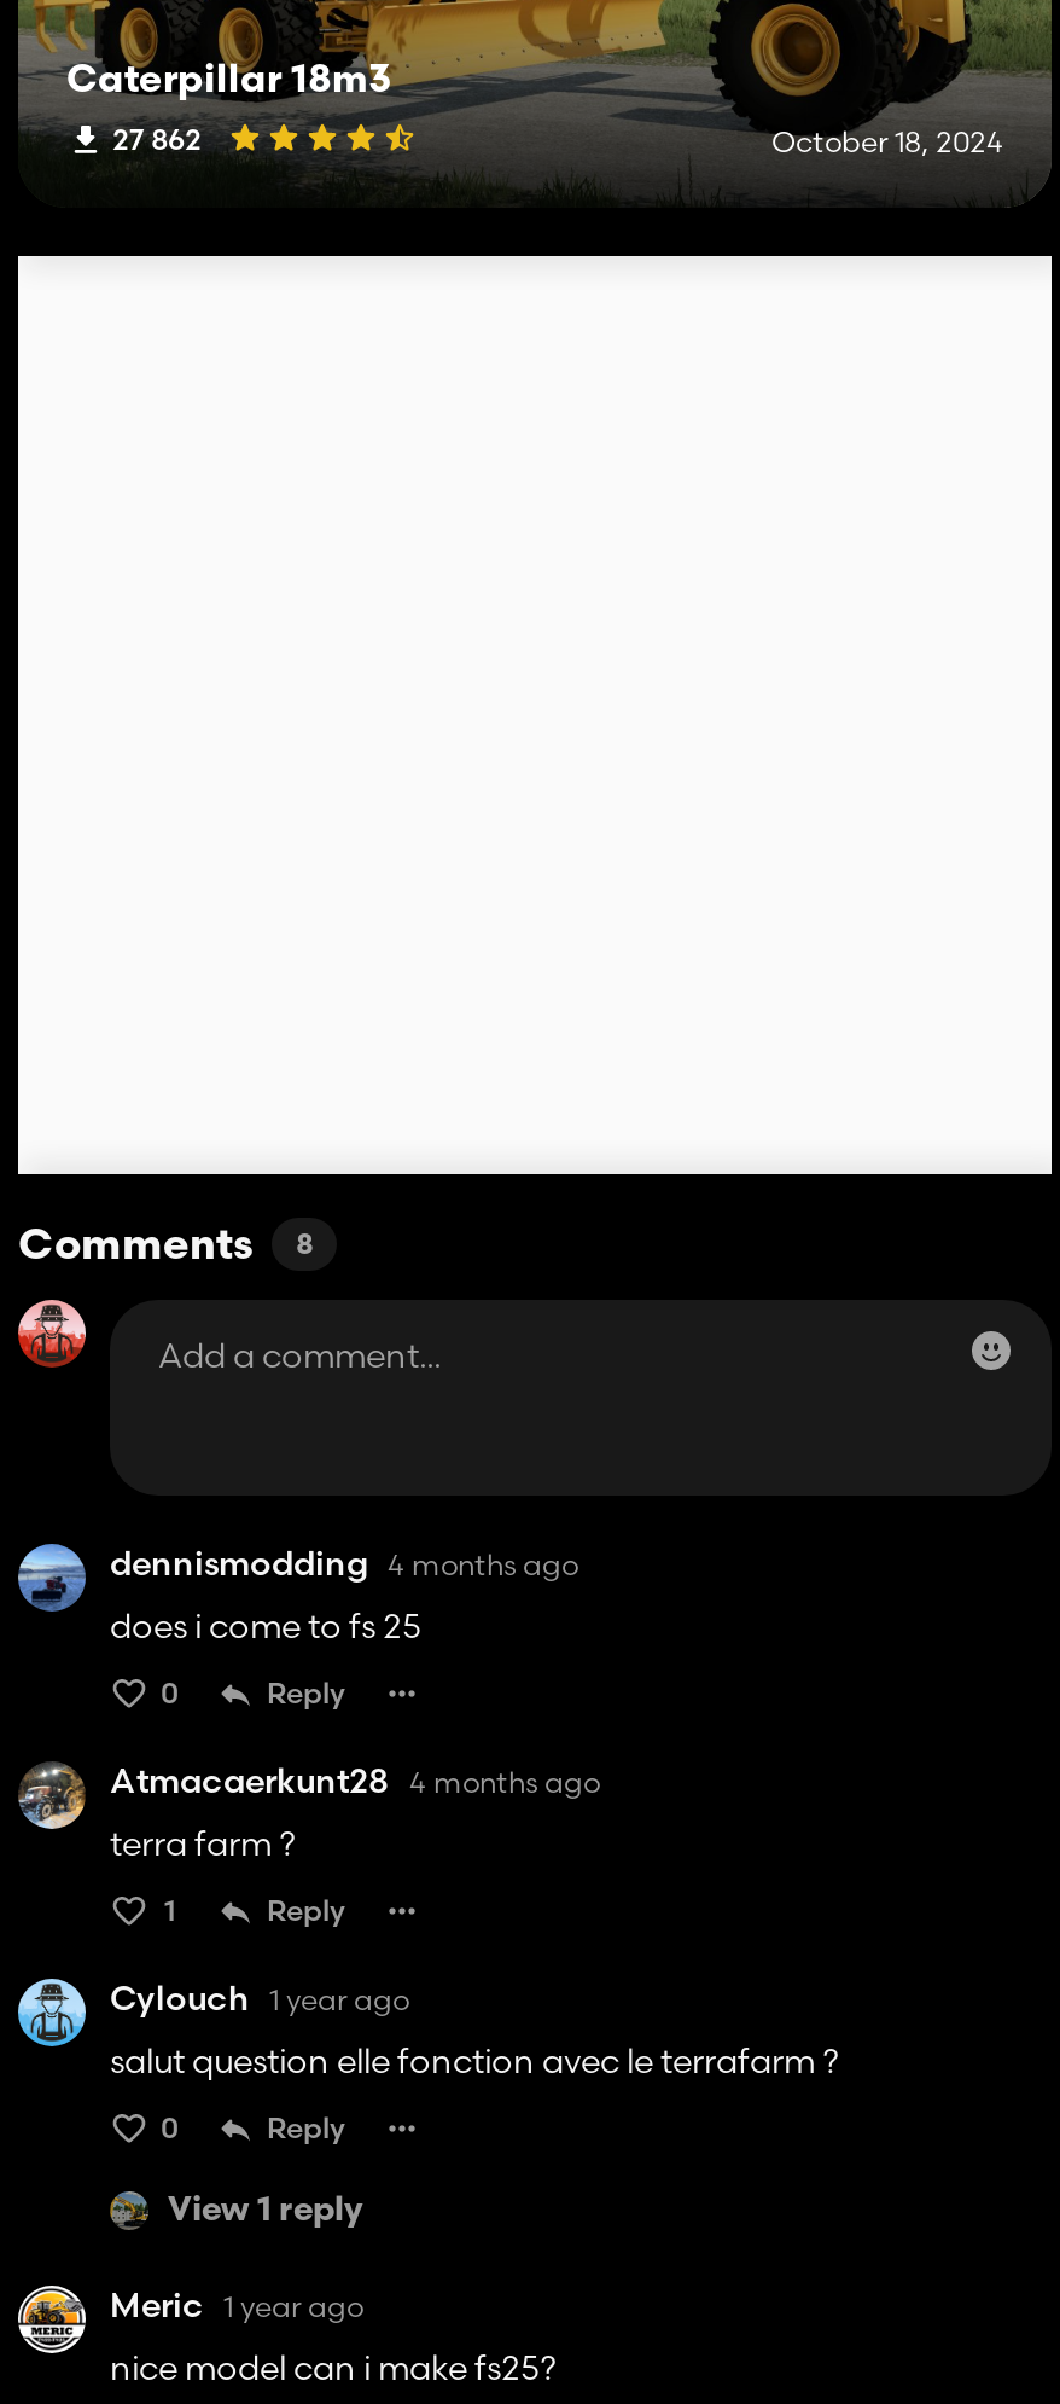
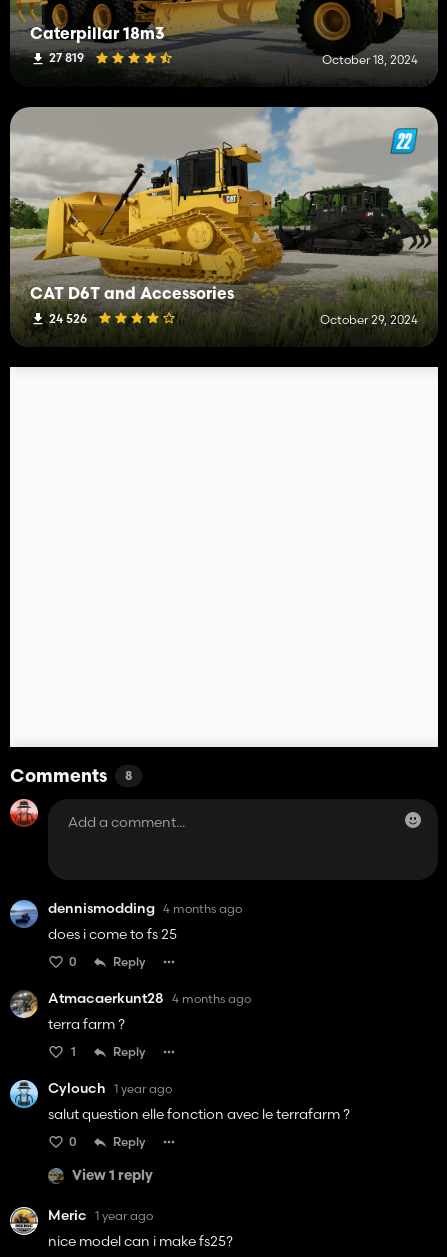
- 27 862
+ 27 819

+ [image]
+ CAT D6T and Accessories
+ 24 526
+ October 29, 2024
